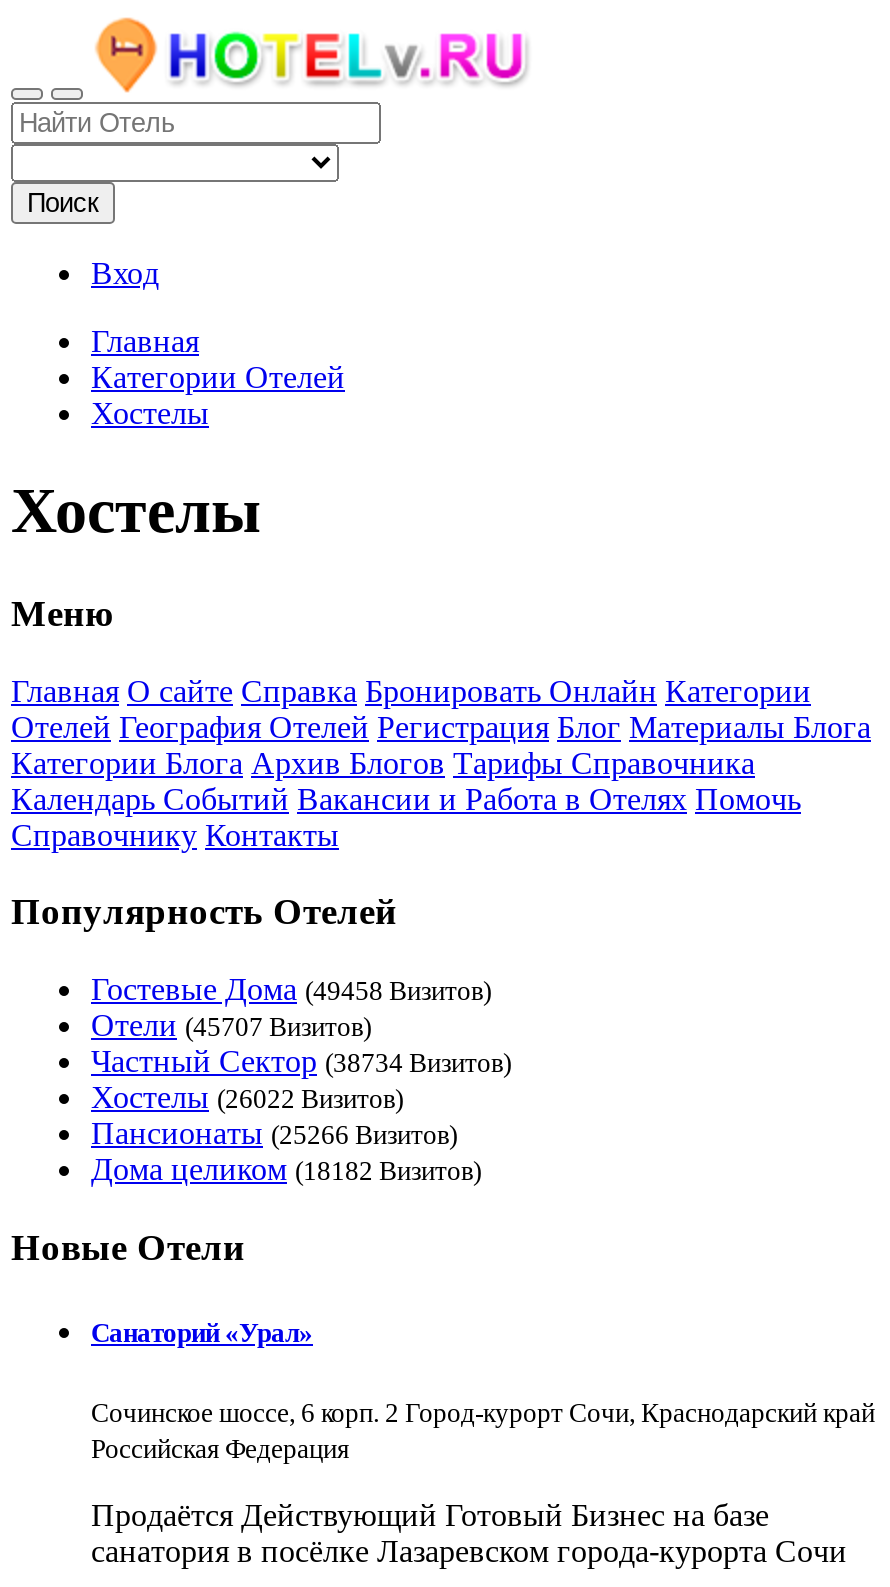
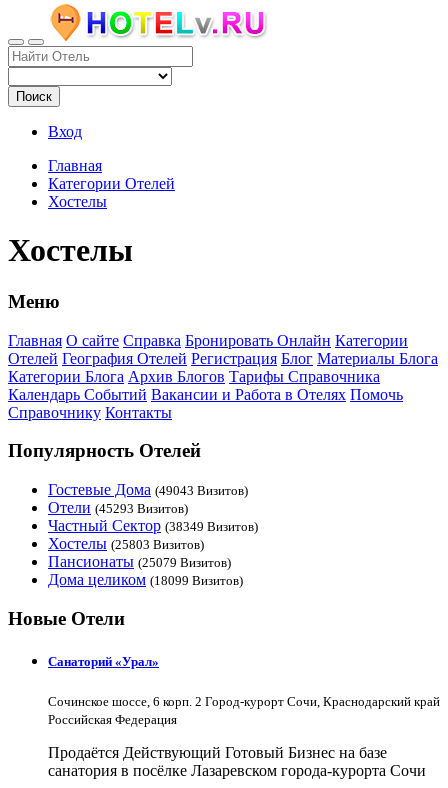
- Гостевые Дома (49458 Визитов)
+ Гостевые Дома (49043 Визитов)

- Отели (45707 Визитов)
+ Отели (45293 Визитов)

- Частный Сектор (38734 Визитов)
+ Частный Сектор (38349 Визитов)

- Хостелы (26022 Визитов)
+ Хостелы (25803 Визитов)

- Пансионаты (25266 Визитов)
+ Пансионаты (25079 Визитов)

- Дома целиком (18182 Визитов)
+ Дома целиком (18099 Визитов)
